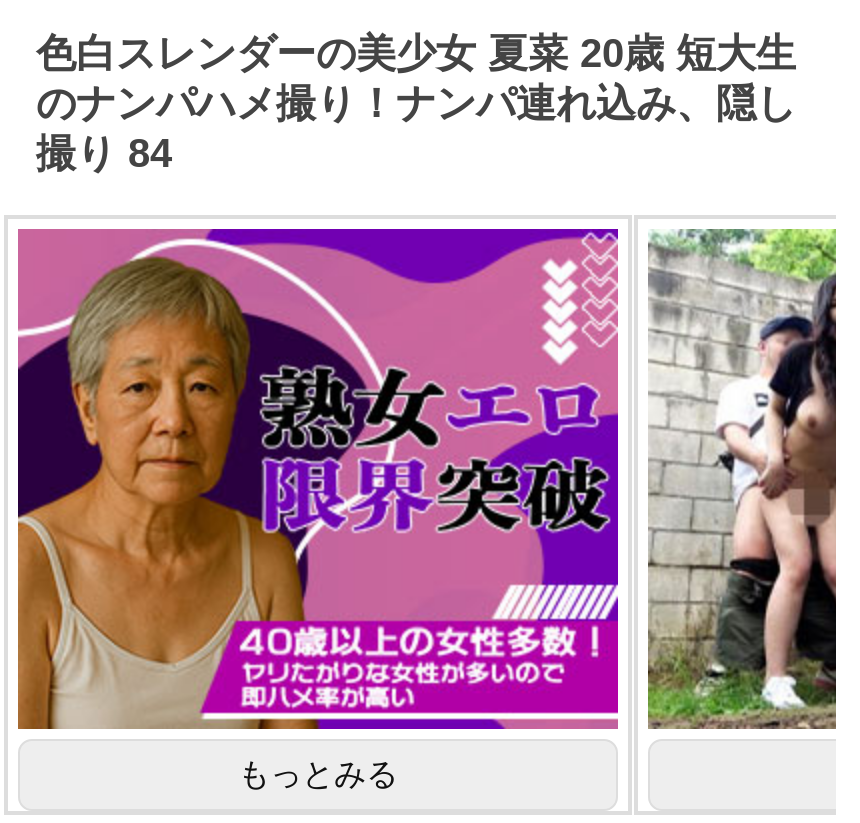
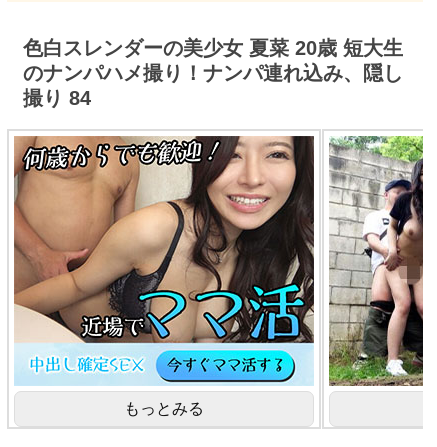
- [image]
+ [image]
